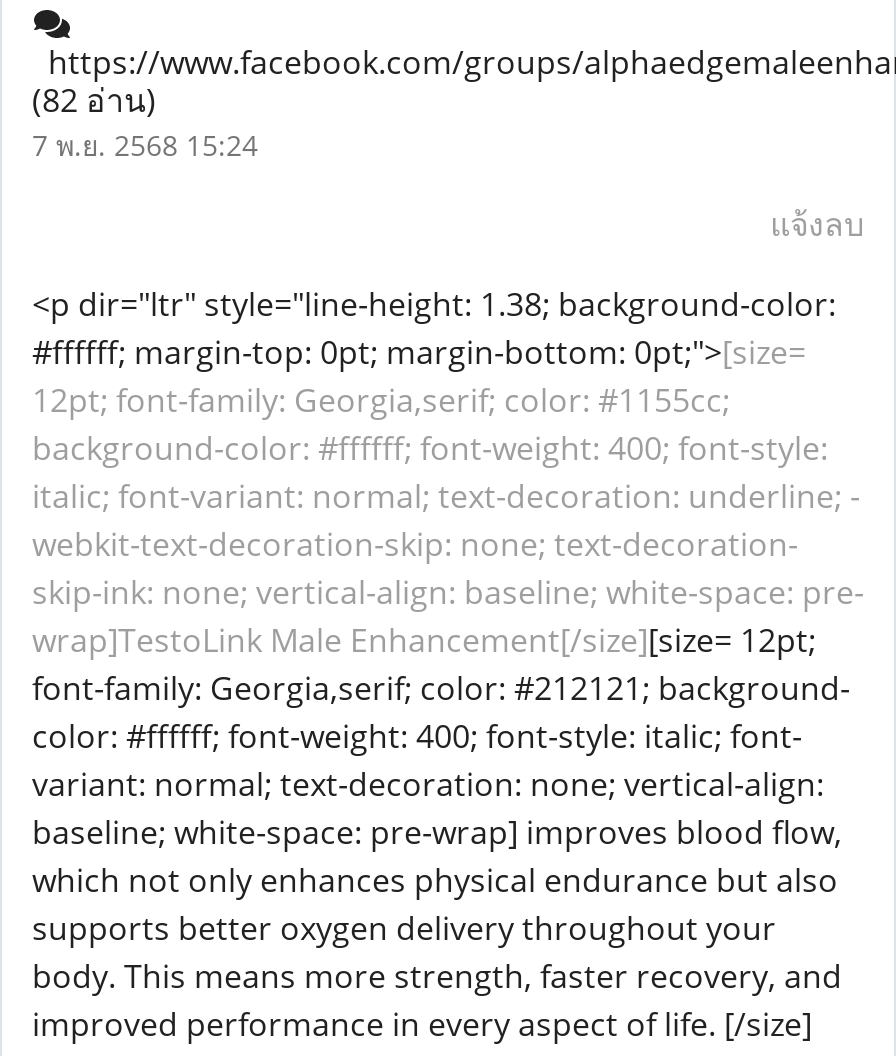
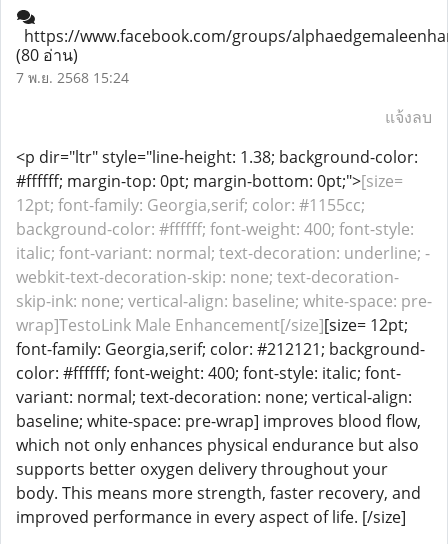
- (82 อ่าน)
+ (80 อ่าน)
